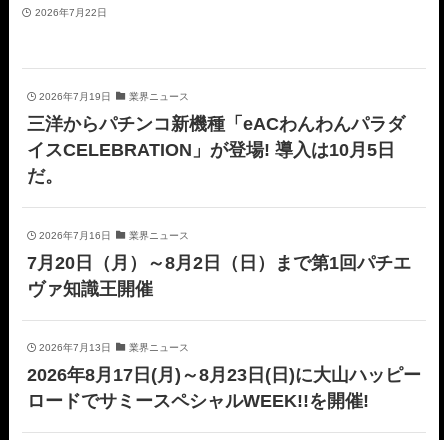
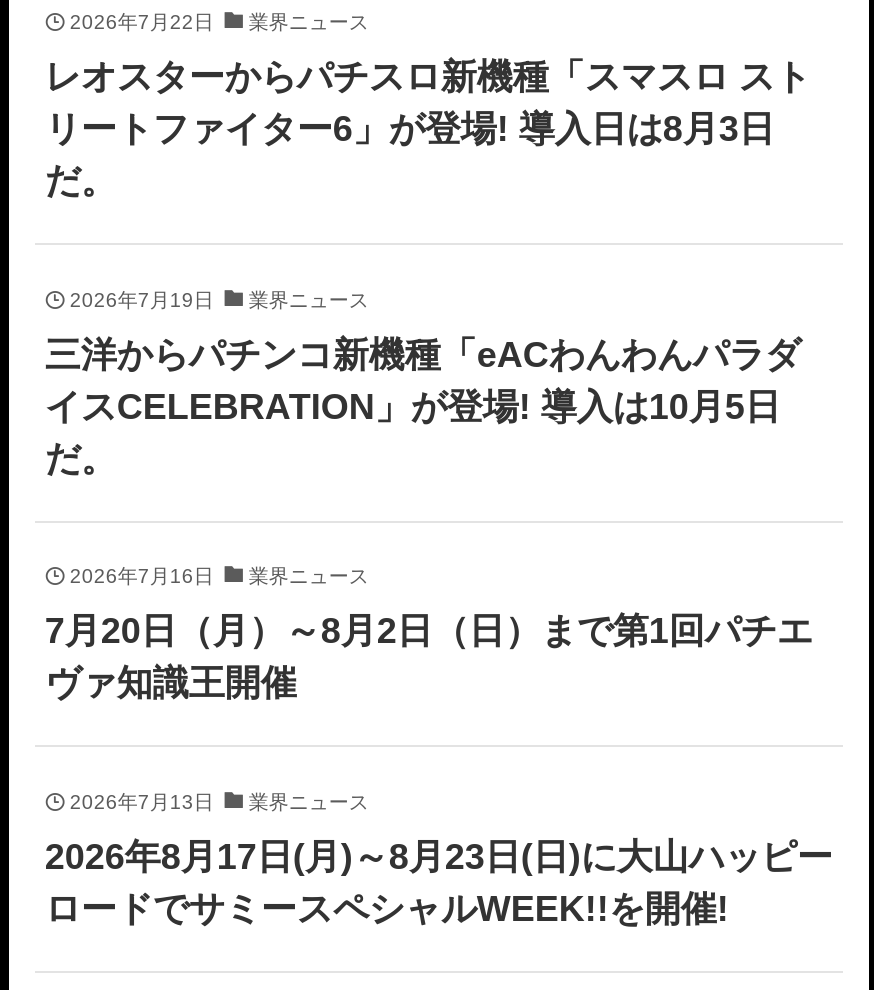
+ 業界ニュース
+ レオスターからパチスロ新機種「スマスロ スト
+ リートファイター6」が登場! 導入日は8月3日
+ だ。
